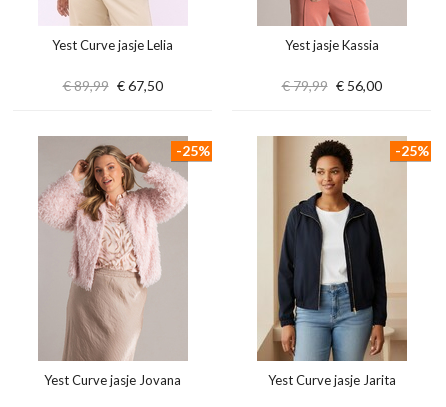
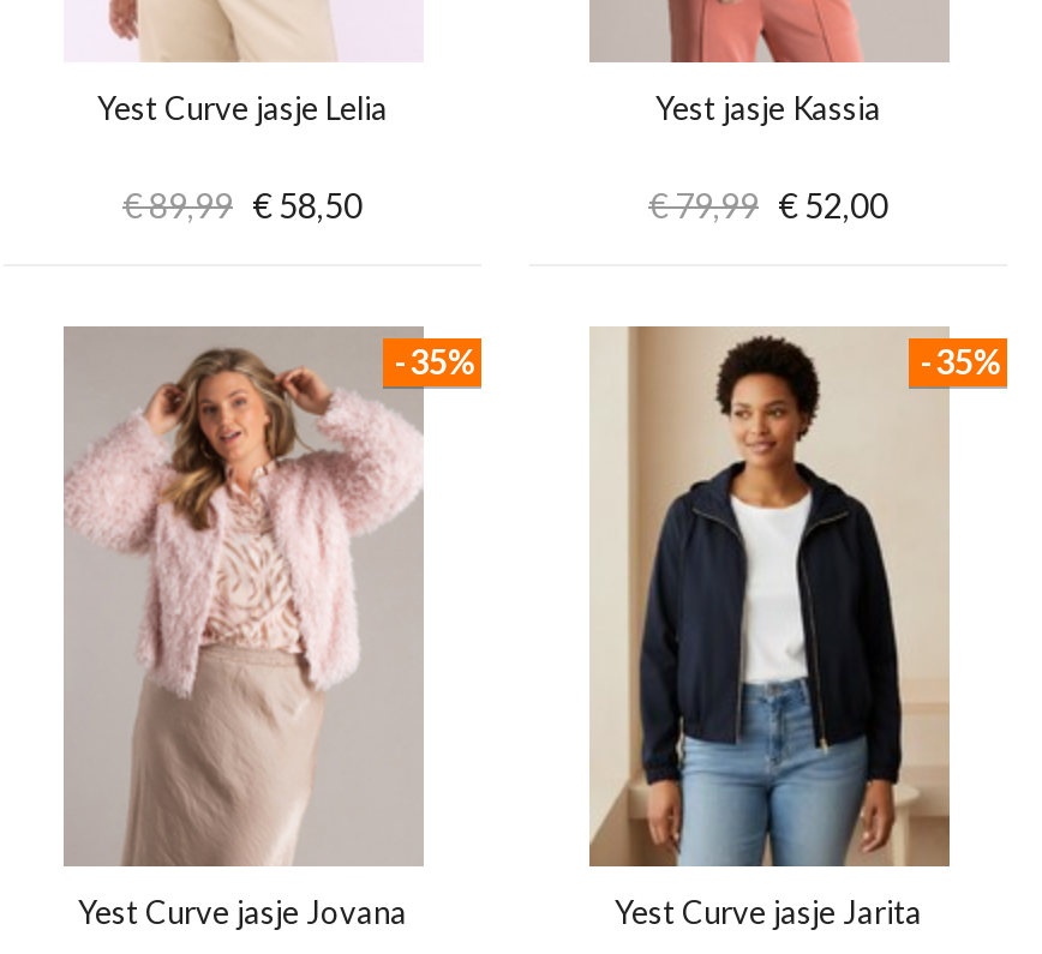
- € 89,99 € 67,50
+ € 89,99 € 58,50

- € 79,99 € 56,00
+ € 79,99 € 52,00

- -25%
+ -35%

- -25%
+ -35%
